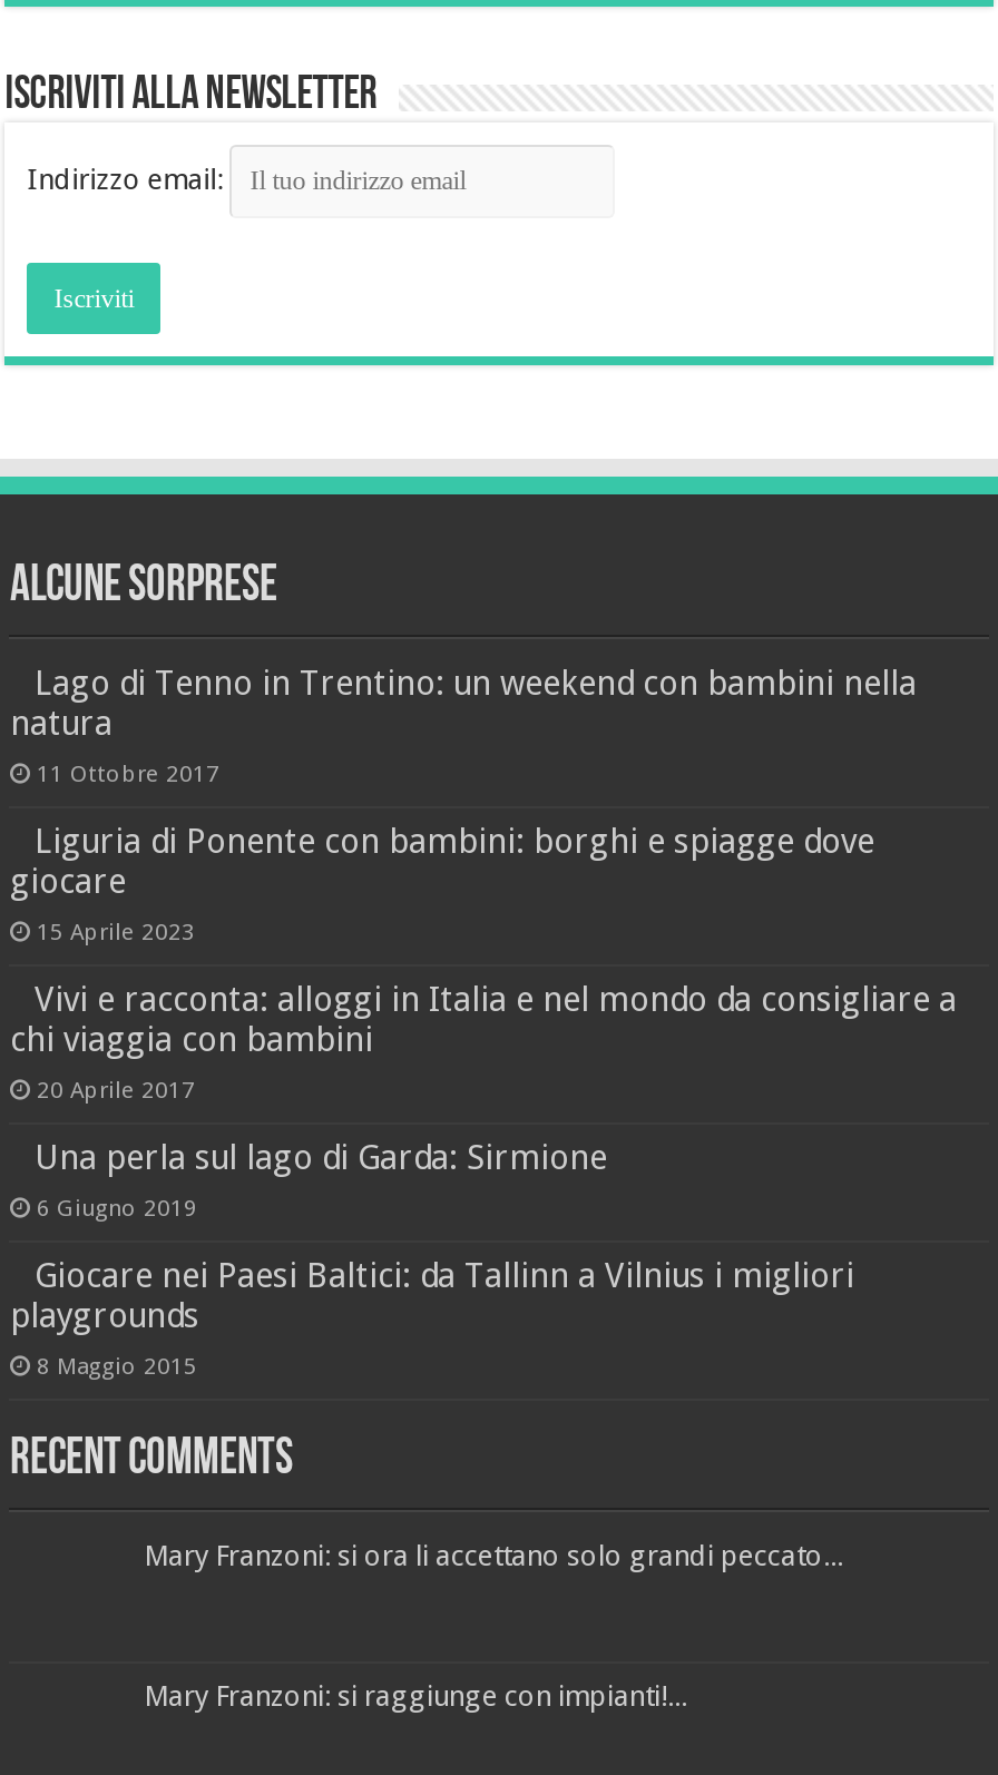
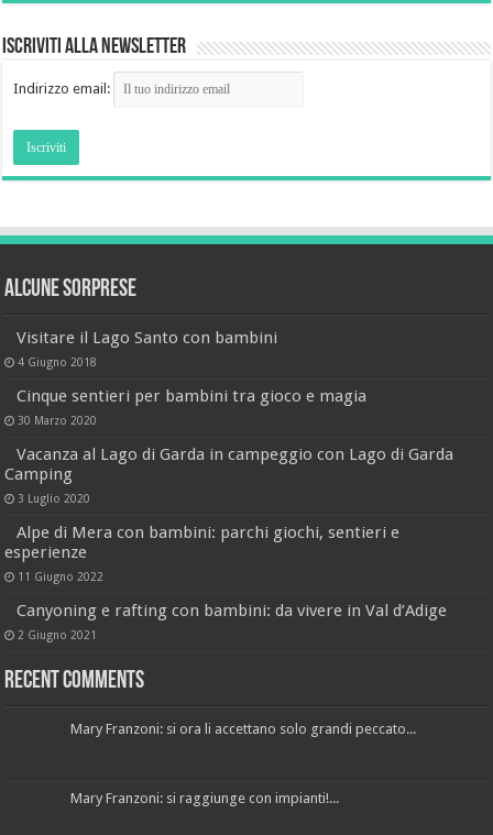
- Lago di Tenno in Trentino: un weekend con bambini nella
- natura
- 11 Ottobre 2017
+ Visitare il Lago Santo con bambini
+ 4 Giugno 2018

- Liguria di Ponente con bambini: borghi e spiagge dove
- giocare
- 15 Aprile 2023
+ Cinque sentieri per bambini tra gioco e magia
+ 30 Marzo 2020

- Vivi e racconta: alloggi in Italia e nel mondo da consigliare a
- chi viaggia con bambini
- 20 Aprile 2017
+ Vacanza al Lago di Garda in campeggio con Lago di Garda
+ Camping
+ 3 Luglio 2020

- Una perla sul lago di Garda: Sirmione
- 6 Giugno 2019
+ Alpe di Mera con bambini: parchi giochi, sentieri e
+ esperienze
+ 11 Giugno 2022

- Giocare nei Paesi Baltici: da Tallinn a Vilnius i migliori
- playgrounds
- 8 Maggio 2015
+ Canyoning e rafting con bambini: da vivere in Val d’Adige
+ 2 Giugno 2021
